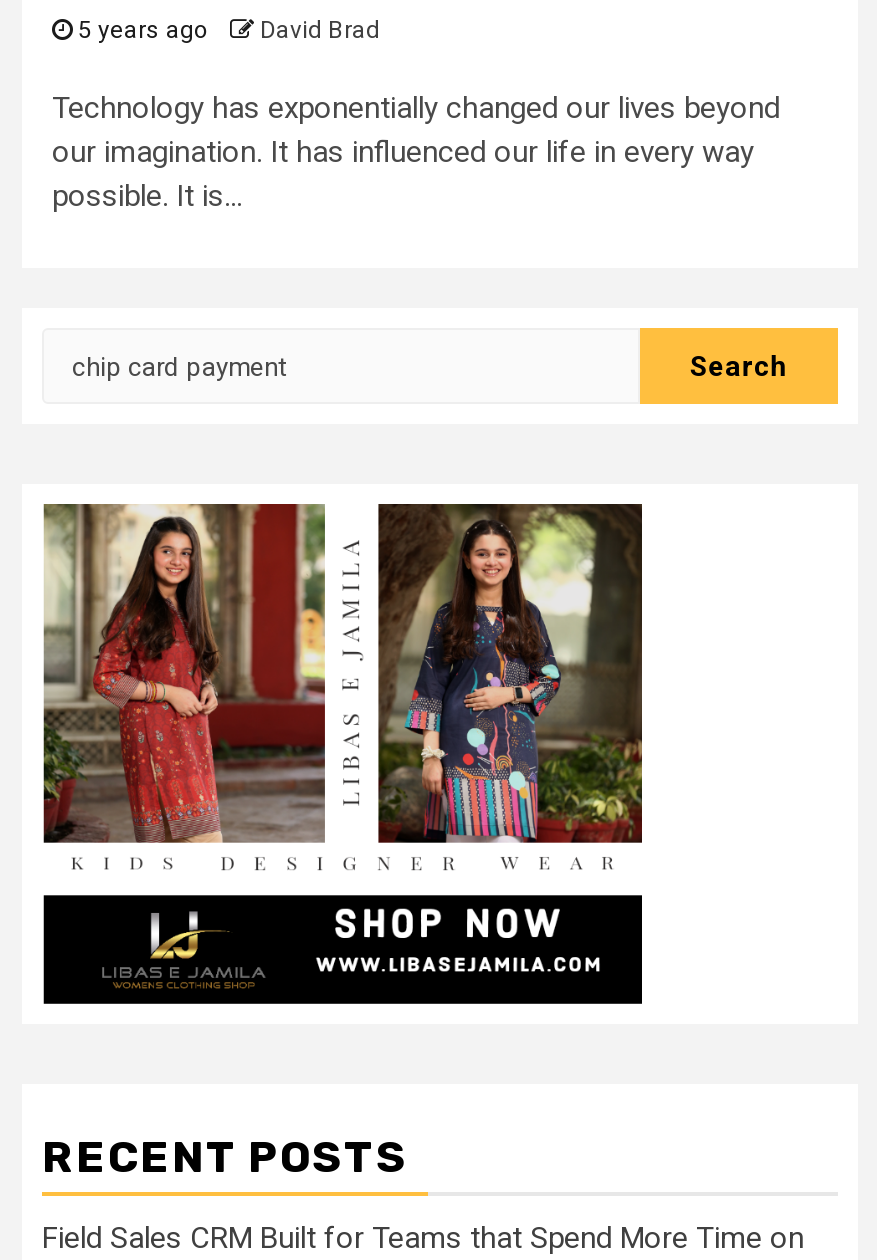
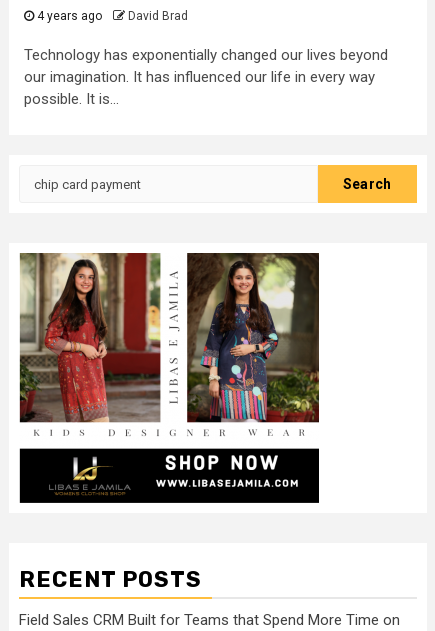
- 5 years ago David Brad
+ 4 years ago David Brad
